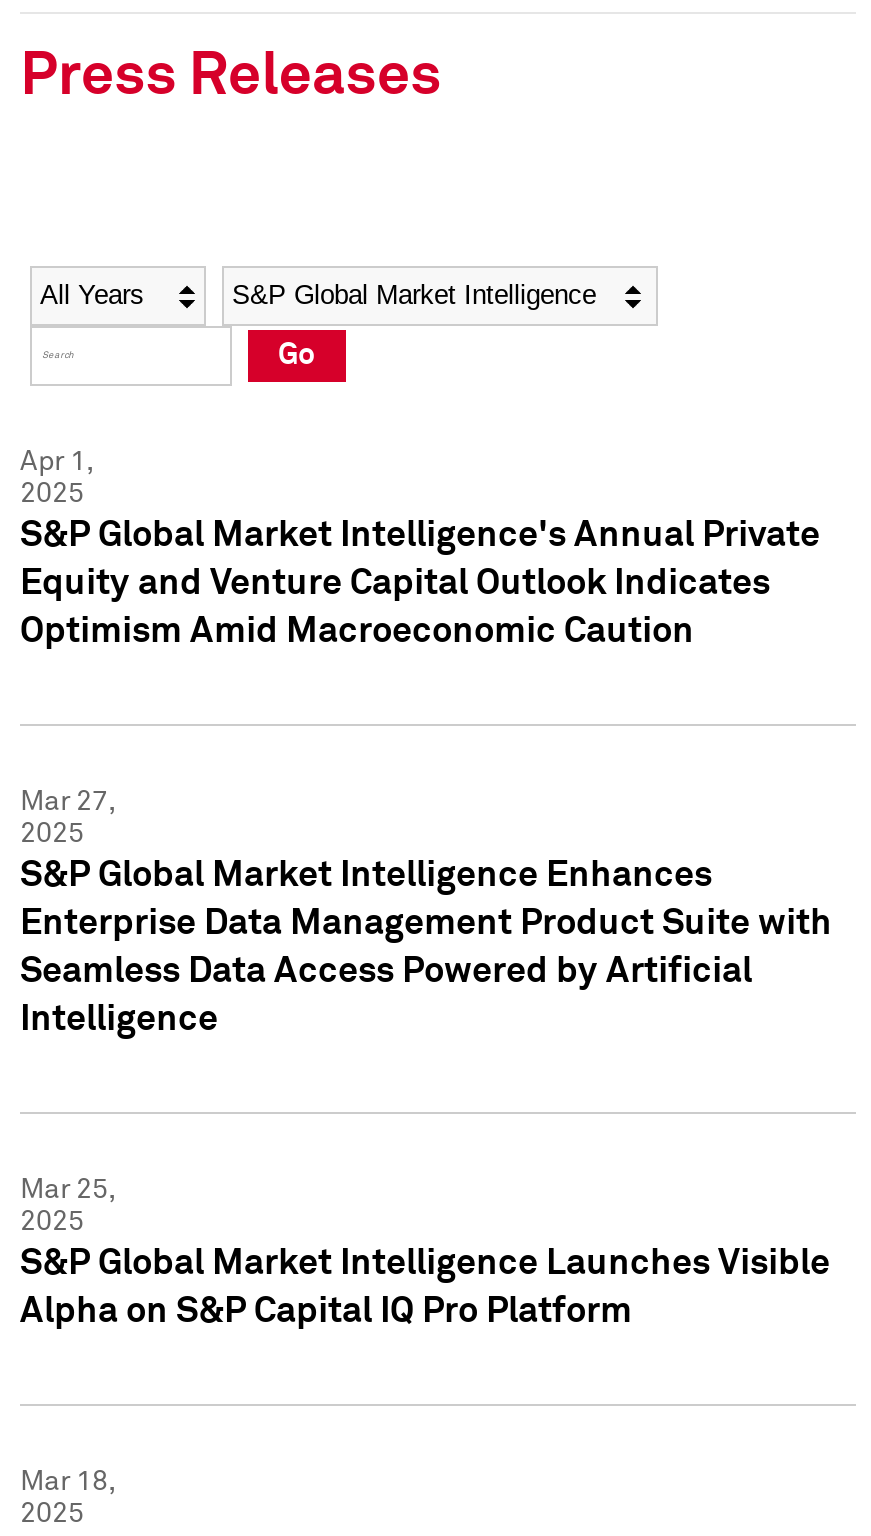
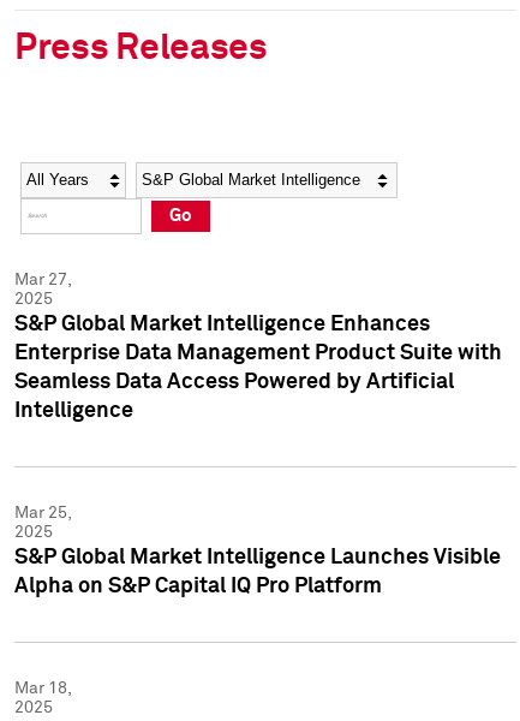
- Apr 1,
- 2025
- S&P Global Market Intelligence's Annual Private
- Equity and Venture Capital Outlook Indicates
- Optimism Amid Macroeconomic Caution
